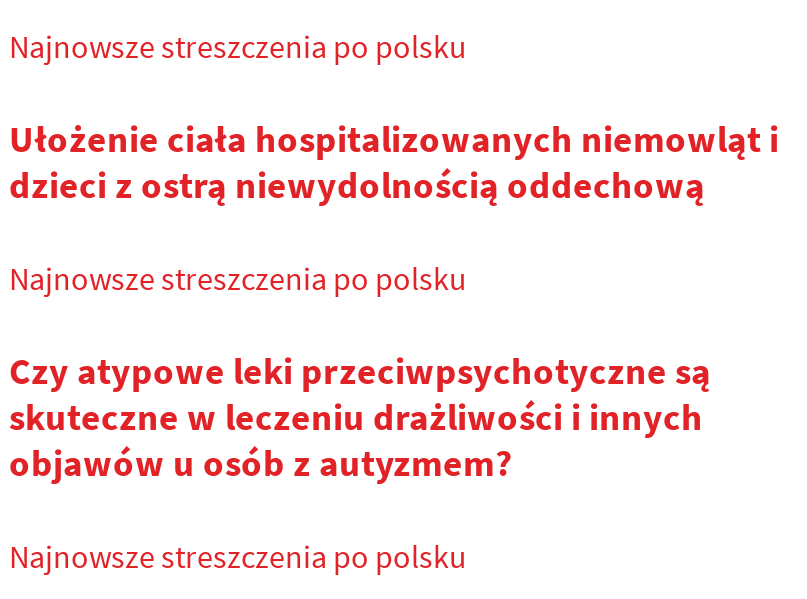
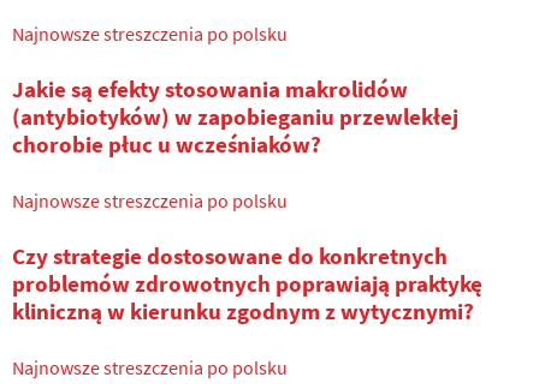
- Ułożenie ciała hospitalizowanych niemowląt i
- dzieci z ostrą niewydolnością oddechową
+ Jakie są efekty stosowania makrolidów
+ (antybiotyków) w zapobieganiu przewlekłej
+ chorobie płuc u wcześniaków?

- Czy atypowe leki przeciwpsychotyczne są
- skuteczne w leczeniu drażliwości i innych
- objawów u osób z autyzmem?
+ Czy strategie dostosowane do konkretnych
+ problemów zdrowotnych poprawiają praktykę
+ kliniczną w kierunku zgodnym z wytycznymi?
